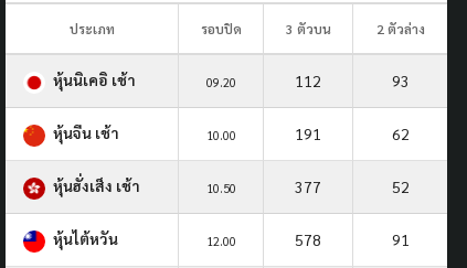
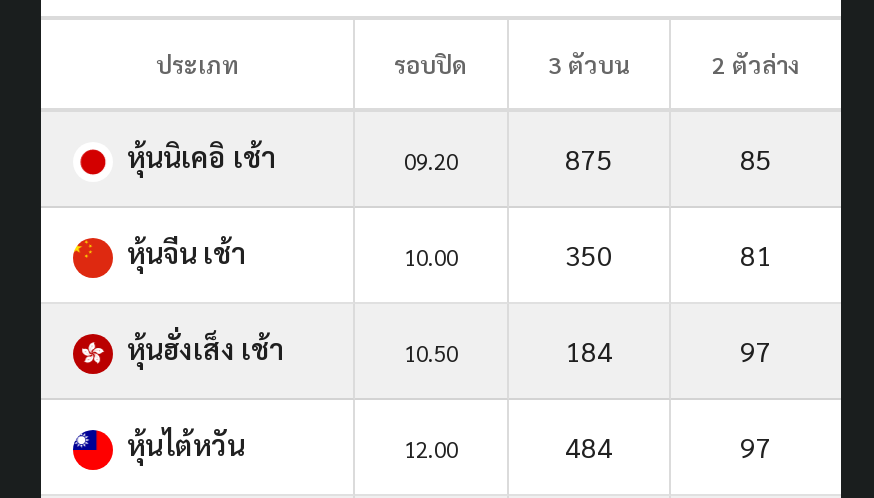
- 112
+ 875

- 93
+ 85

- 191
+ 350

- 62
+ 81

- 377
+ 184

- 52
+ 97

- 578
+ 484

- 91
+ 97
